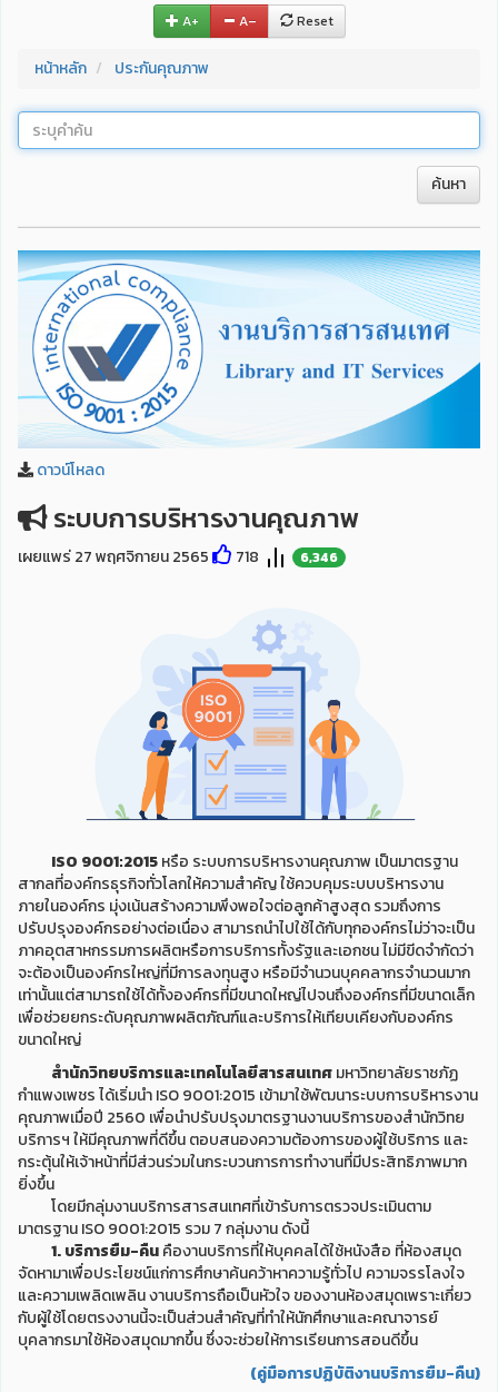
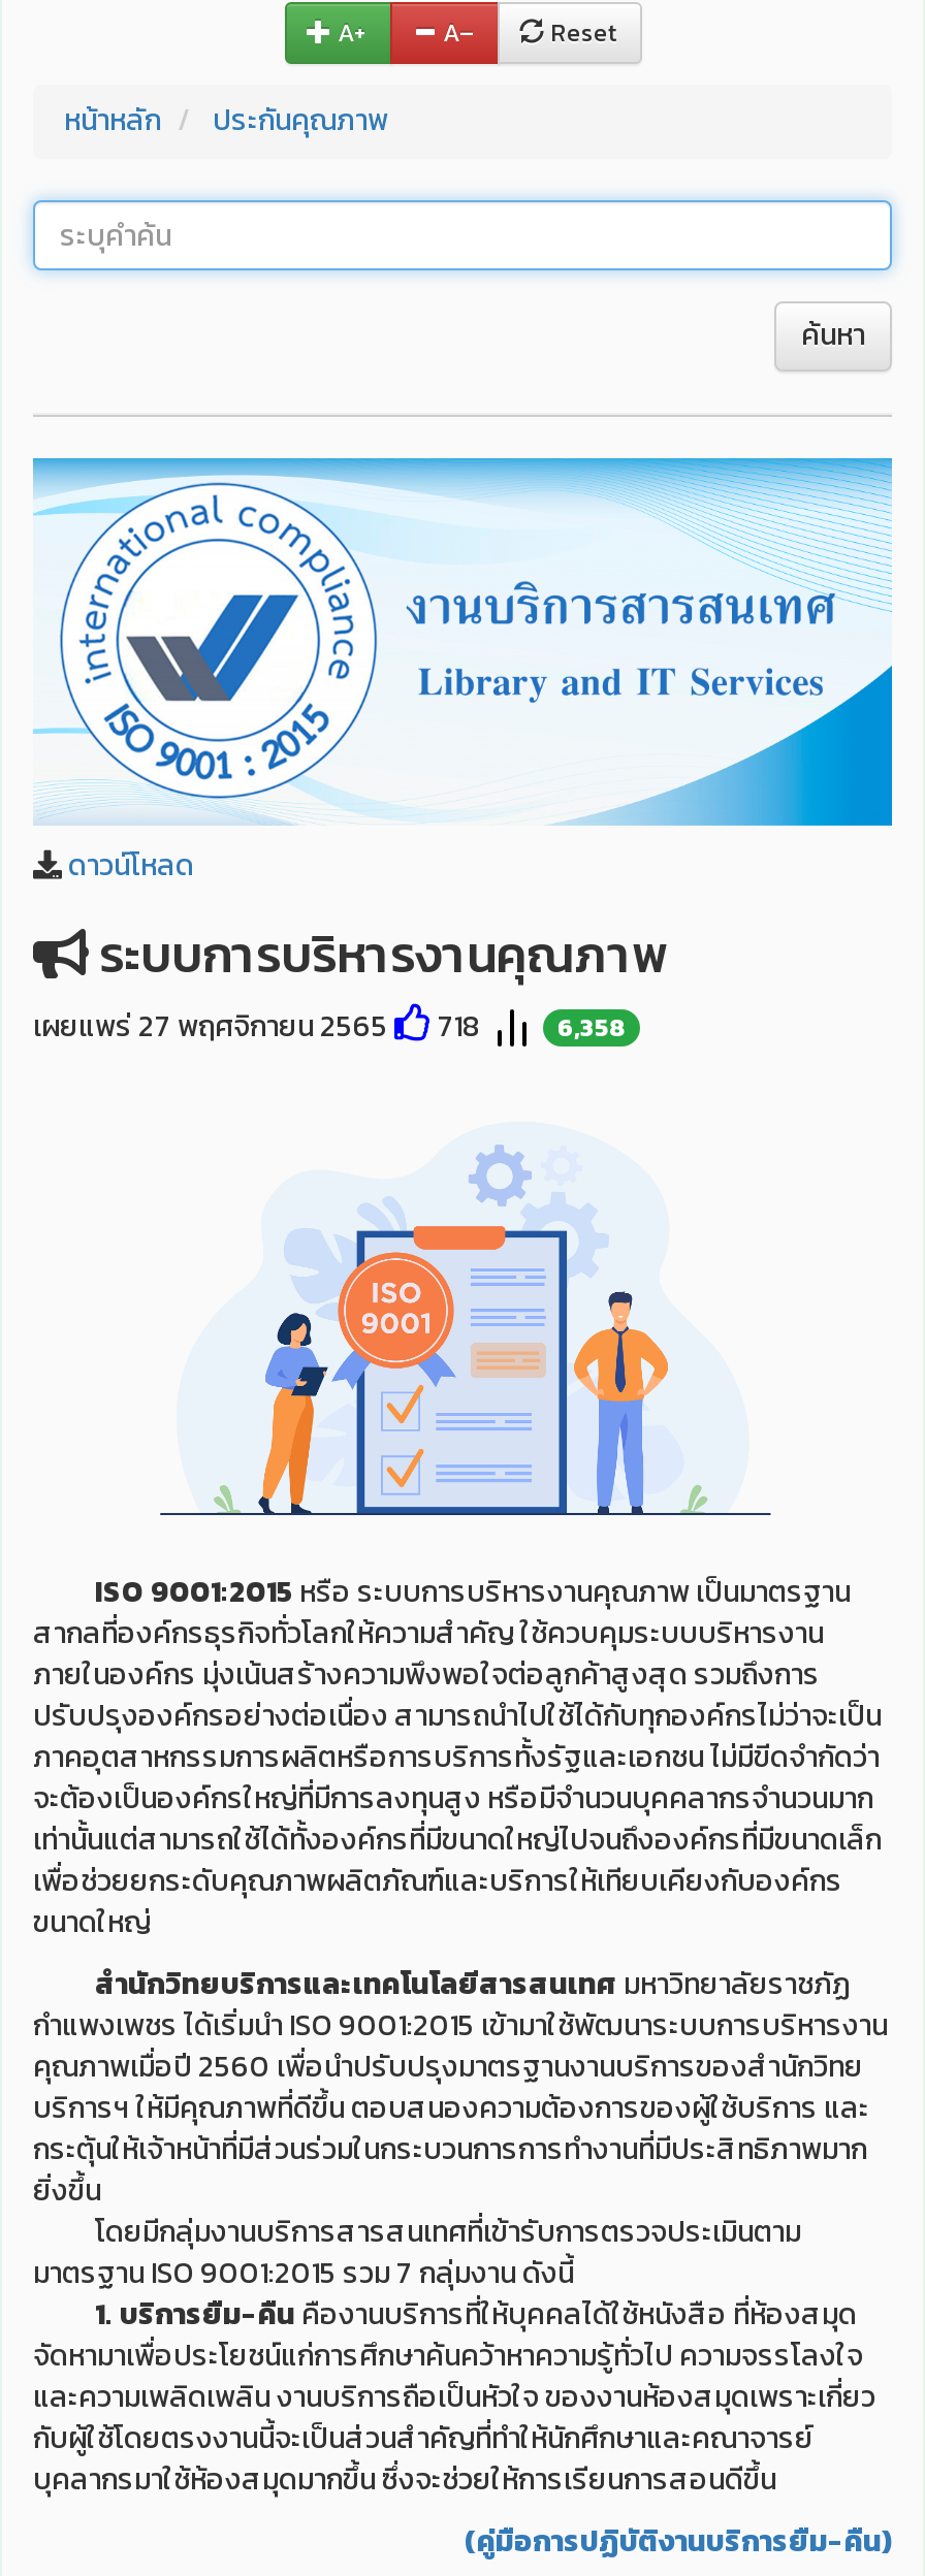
- เผยแพร่ 27 พฤศจิกายน 2565 718 6,346
+ เผยแพร่ 27 พฤศจิกายน 2565 718 6,358
